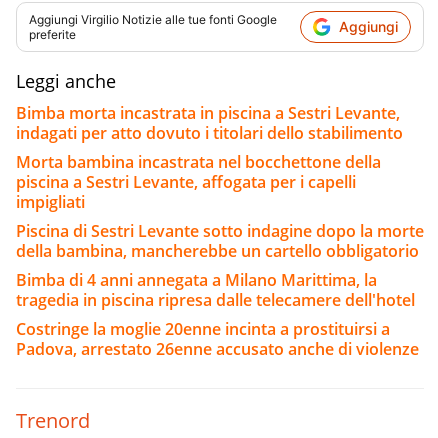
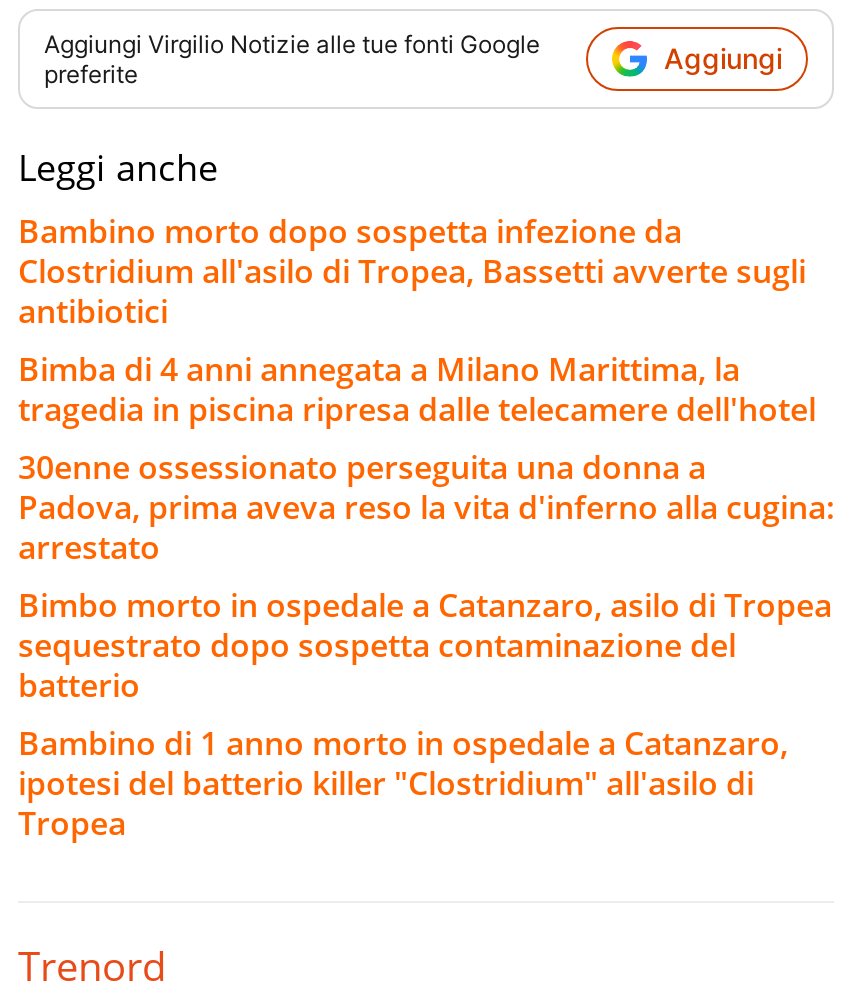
- Bimba morta incastrata in piscina a Sestri Levante,
- indagati per atto dovuto i titolari dello stabilimento
- Morta bambina incastrata nel bocchettone della
- piscina a Sestri Levante, affogata per i capelli
- impigliati
- Piscina di Sestri Levante sotto indagine dopo la morte
- della bambina, mancherebbe un cartello obbligatorio
+ Bambino morto dopo sospetta infezione da
+ Clostridium all'asilo di Tropea, Bassetti avverte sugli
+ antibiotici

moved up: Bimba di 4 anni annegata a Milano Marittima, la | tragedia in piscina ripresa dalle telecamere dell'hotel

- Costringe la moglie 20enne incinta a prostituirsi a
- Padova, arrestato 26enne accusato anche di violenze
+ 30enne ossessionato perseguita una donna a
+ Padova, prima aveva reso la vita d'inferno alla cugina:
+ arrestato
+ Bimbo morto in ospedale a Catanzaro, asilo di Tropea
+ sequestrato dopo sospetta contaminazione del
+ batterio
+ Bambino di 1 anno morto in ospedale a Catanzaro,
+ ipotesi del batterio killer "Clostridium" all'asilo di
+ Tropea
